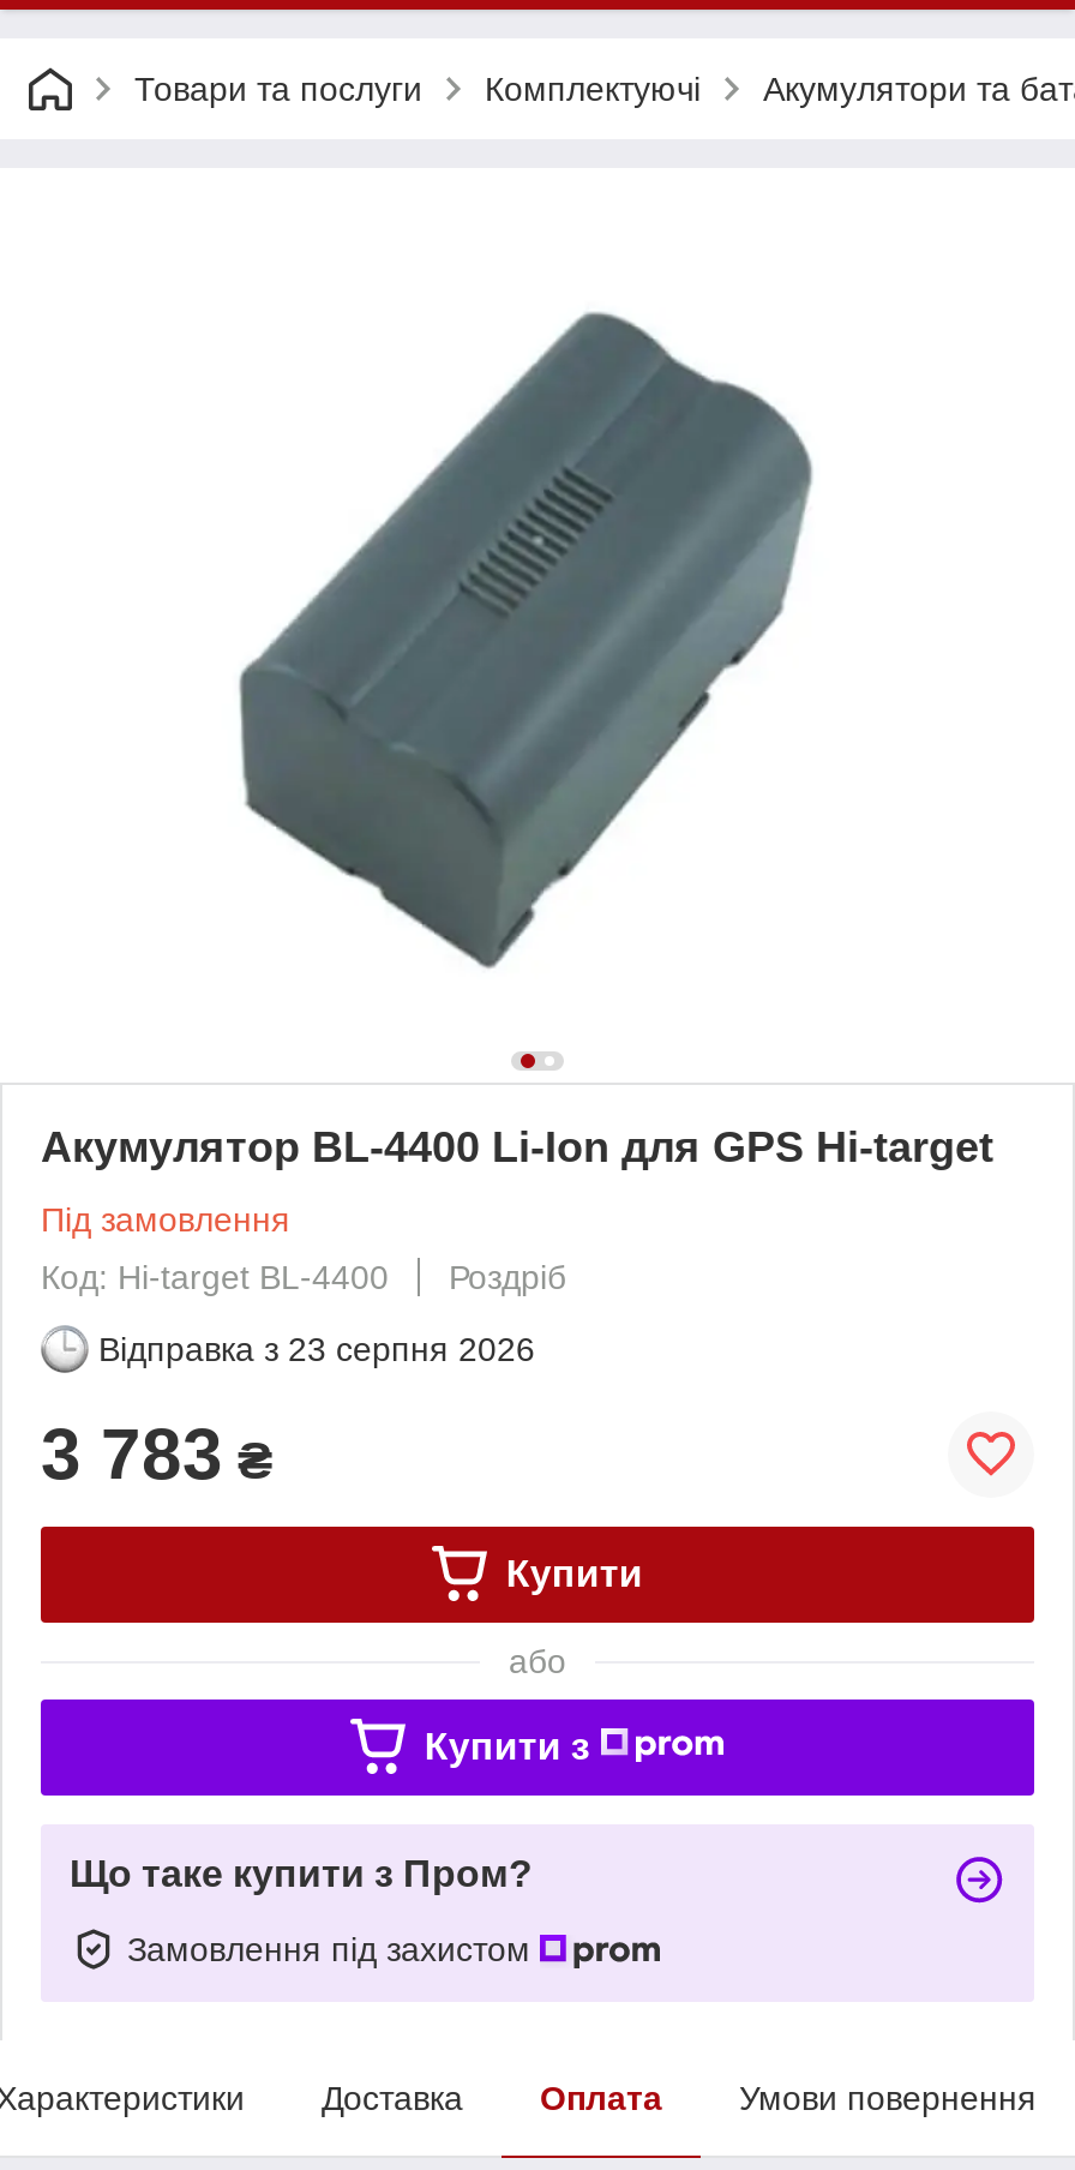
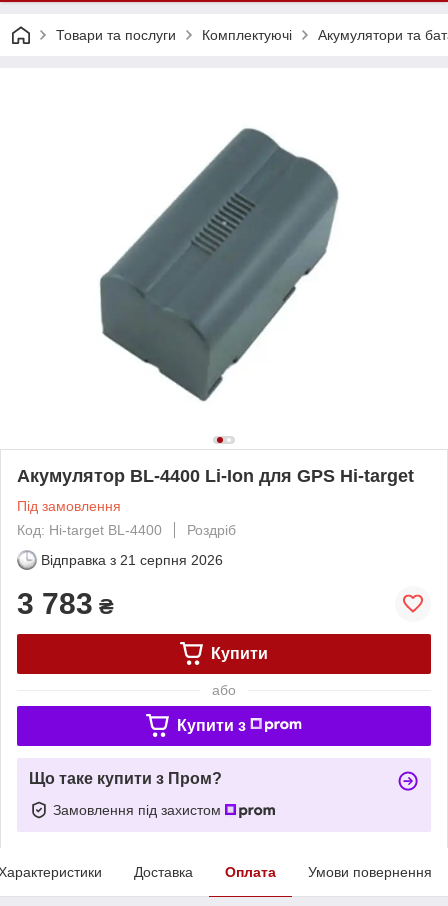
- Відправка з 23 серпня 2026
+ Відправка з 21 серпня 2026
